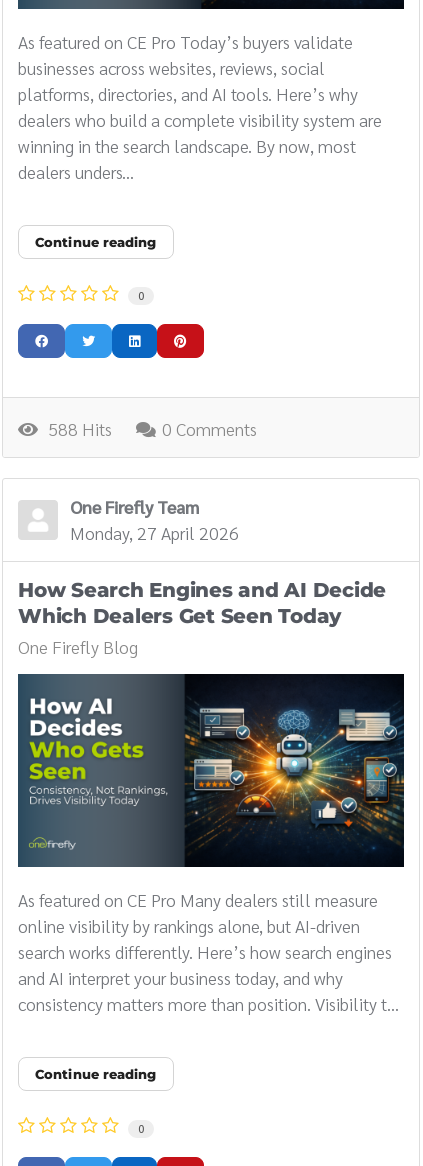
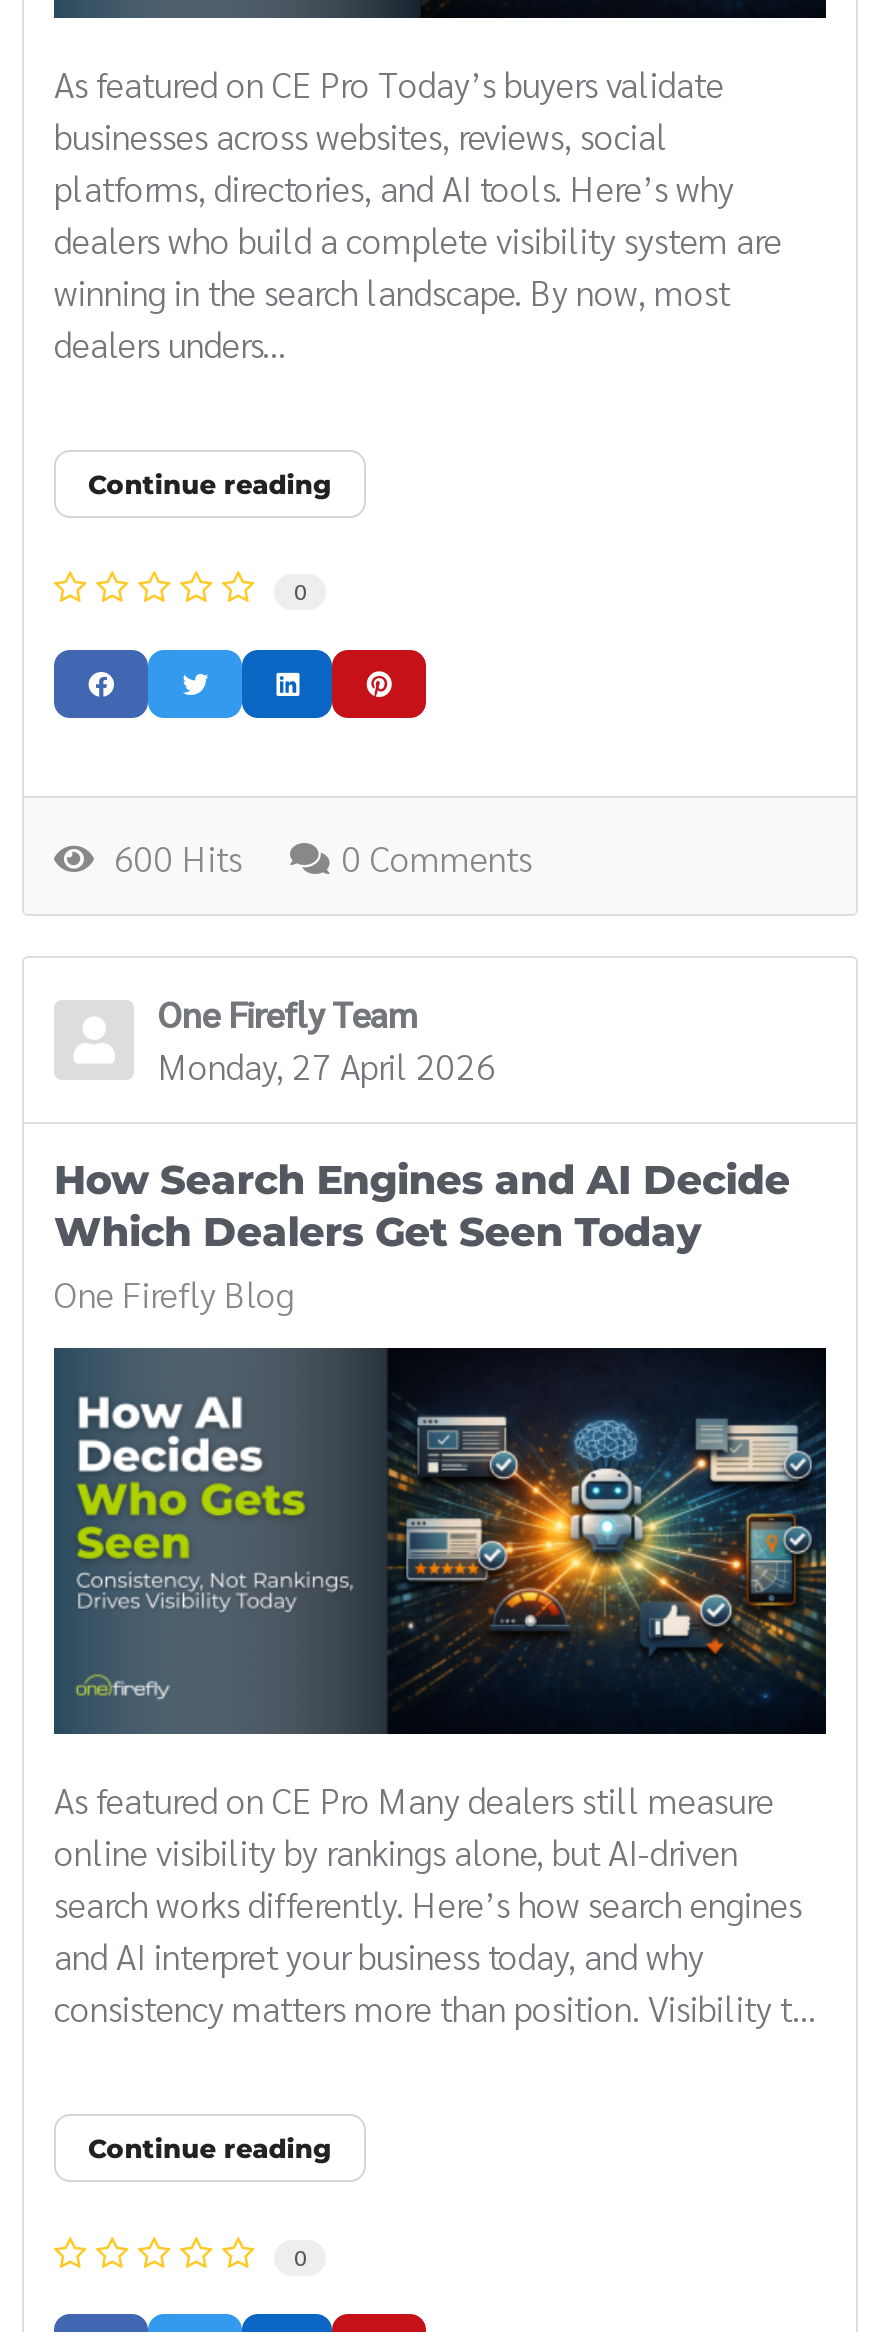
- 588 Hits
+ 600 Hits
